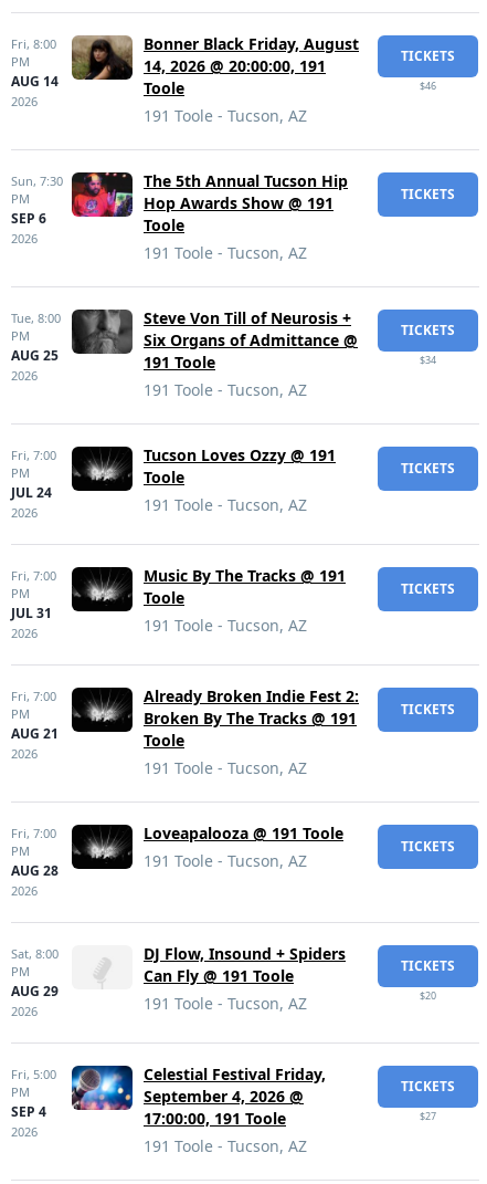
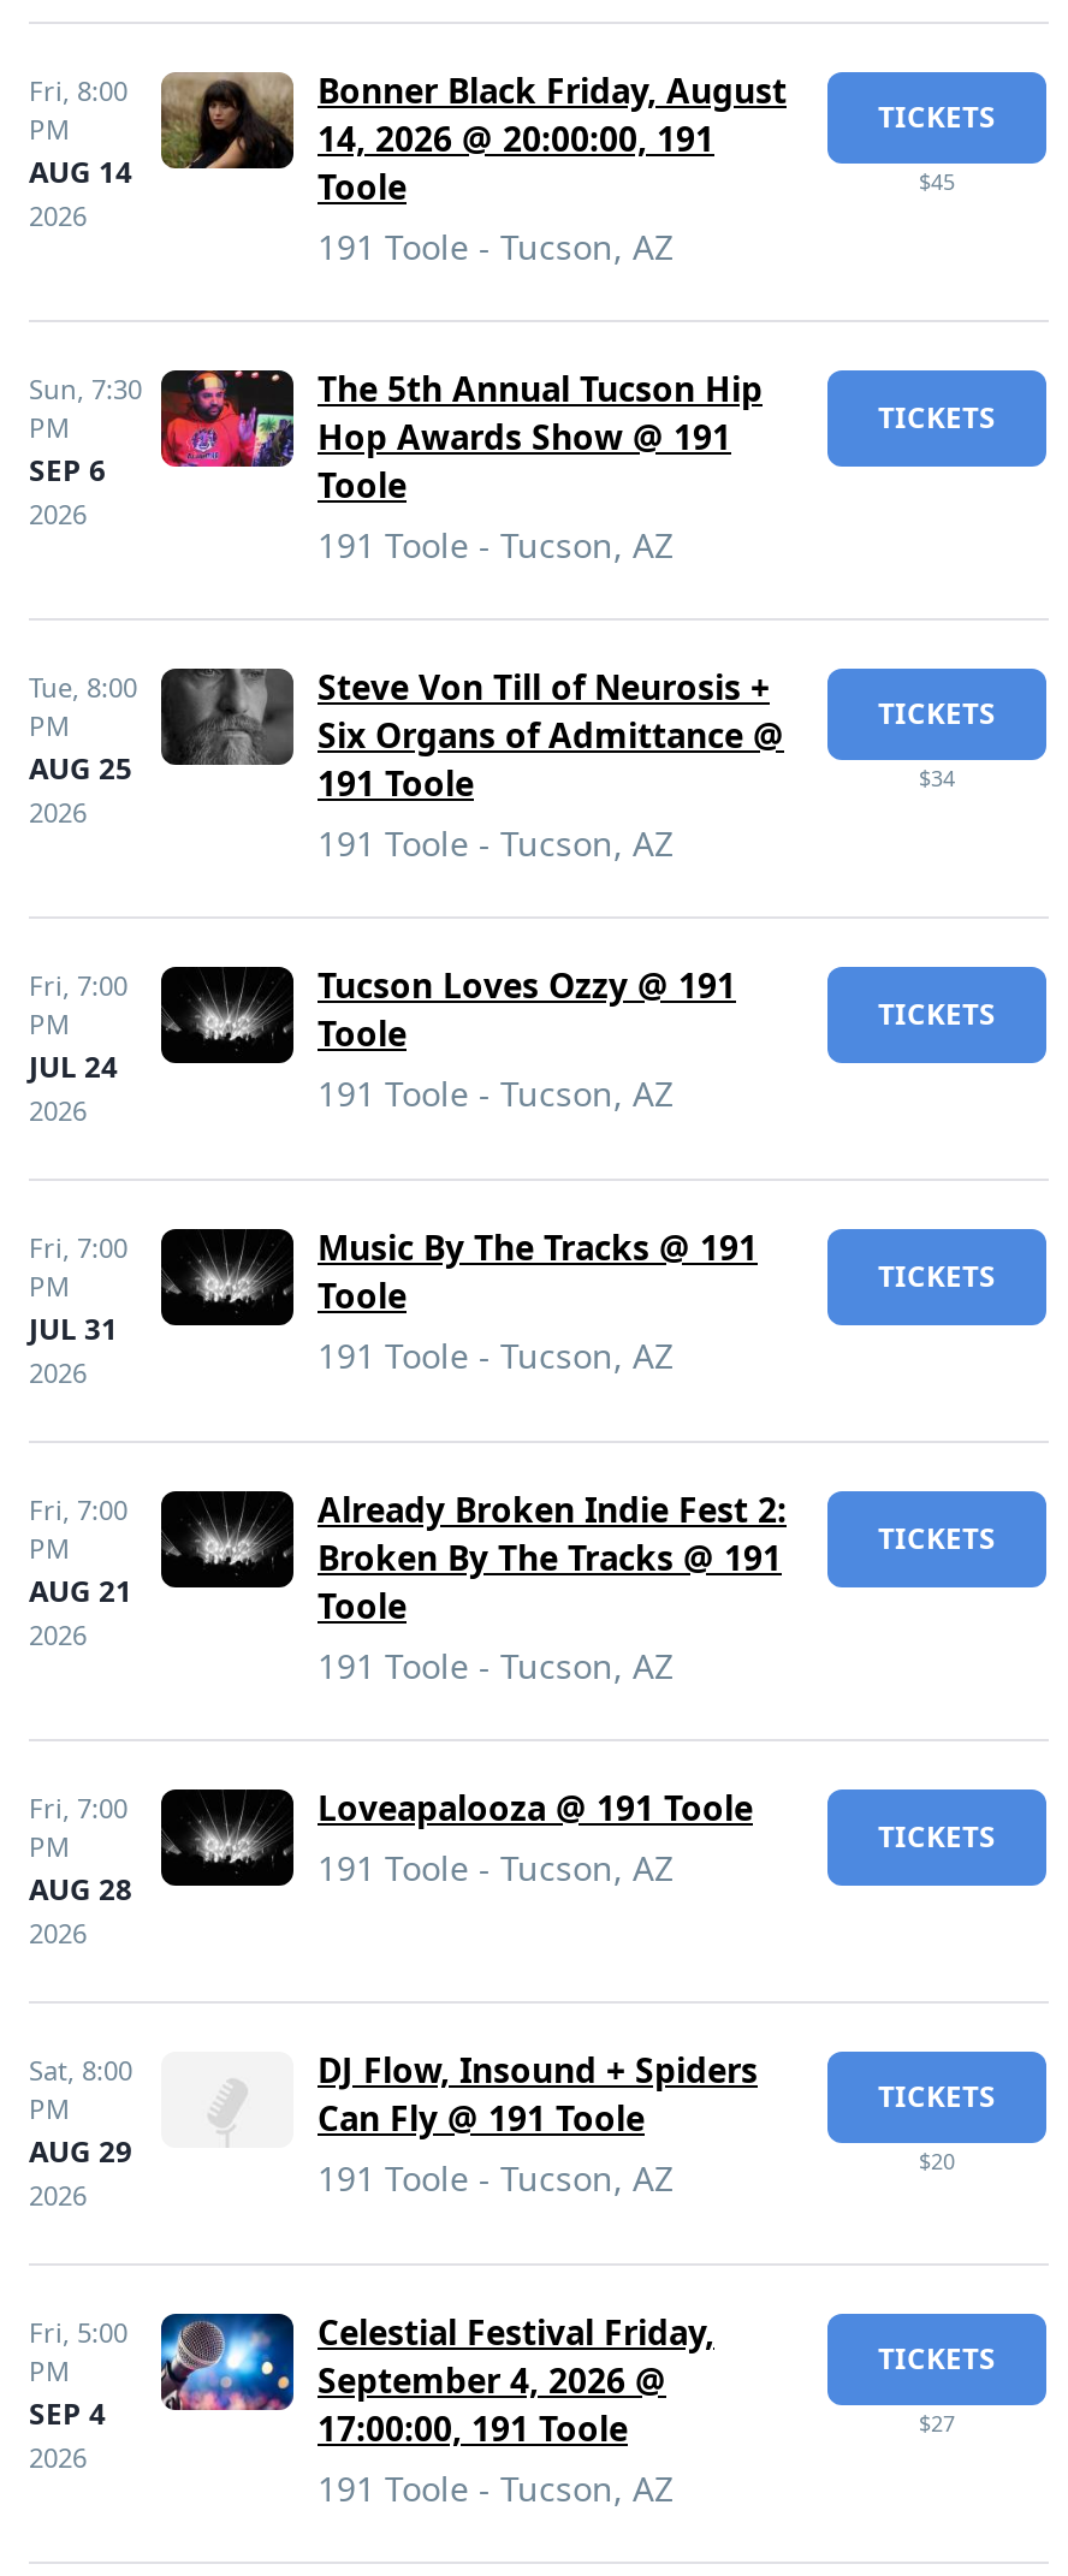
- $46
+ $45
